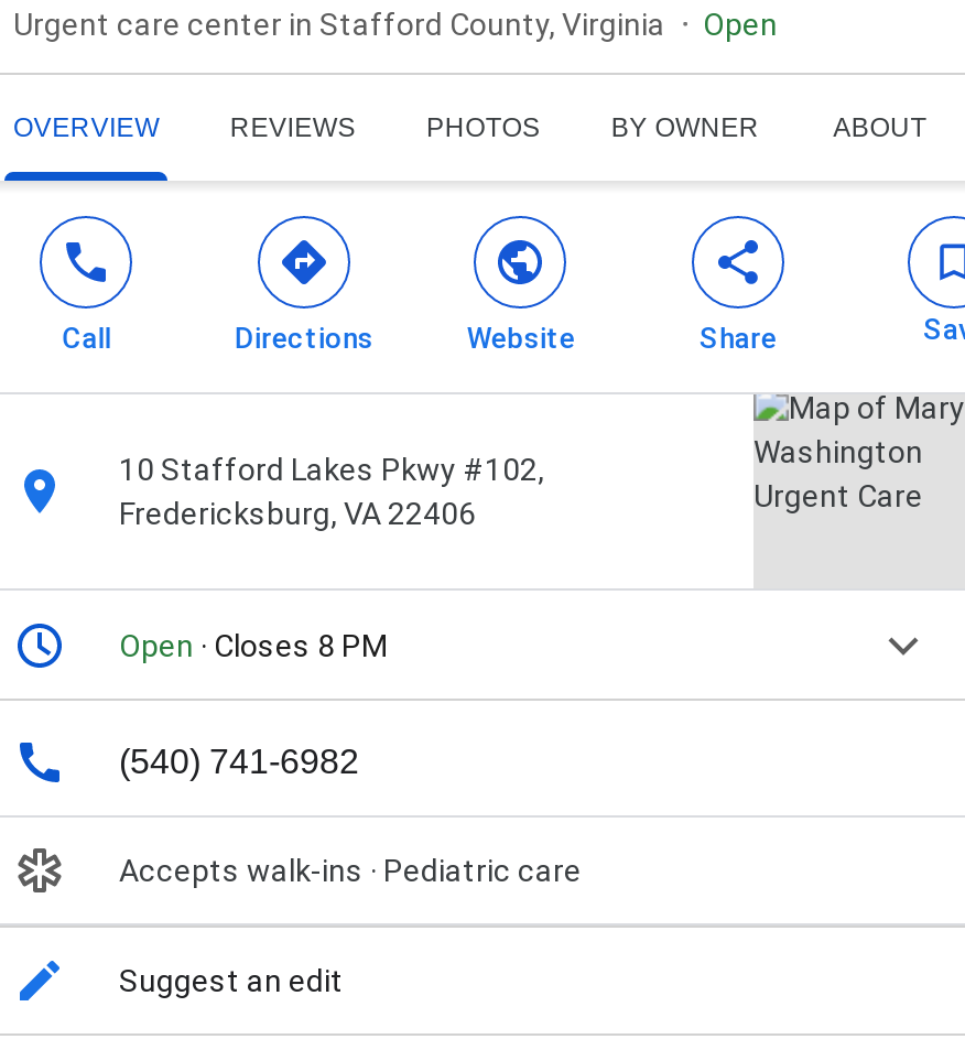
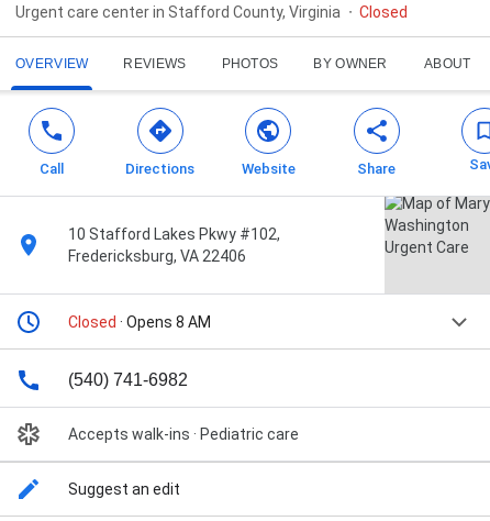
- Open
+ Closed

- Open · Closes 8 PM
+ Closed · Opens 8 AM
